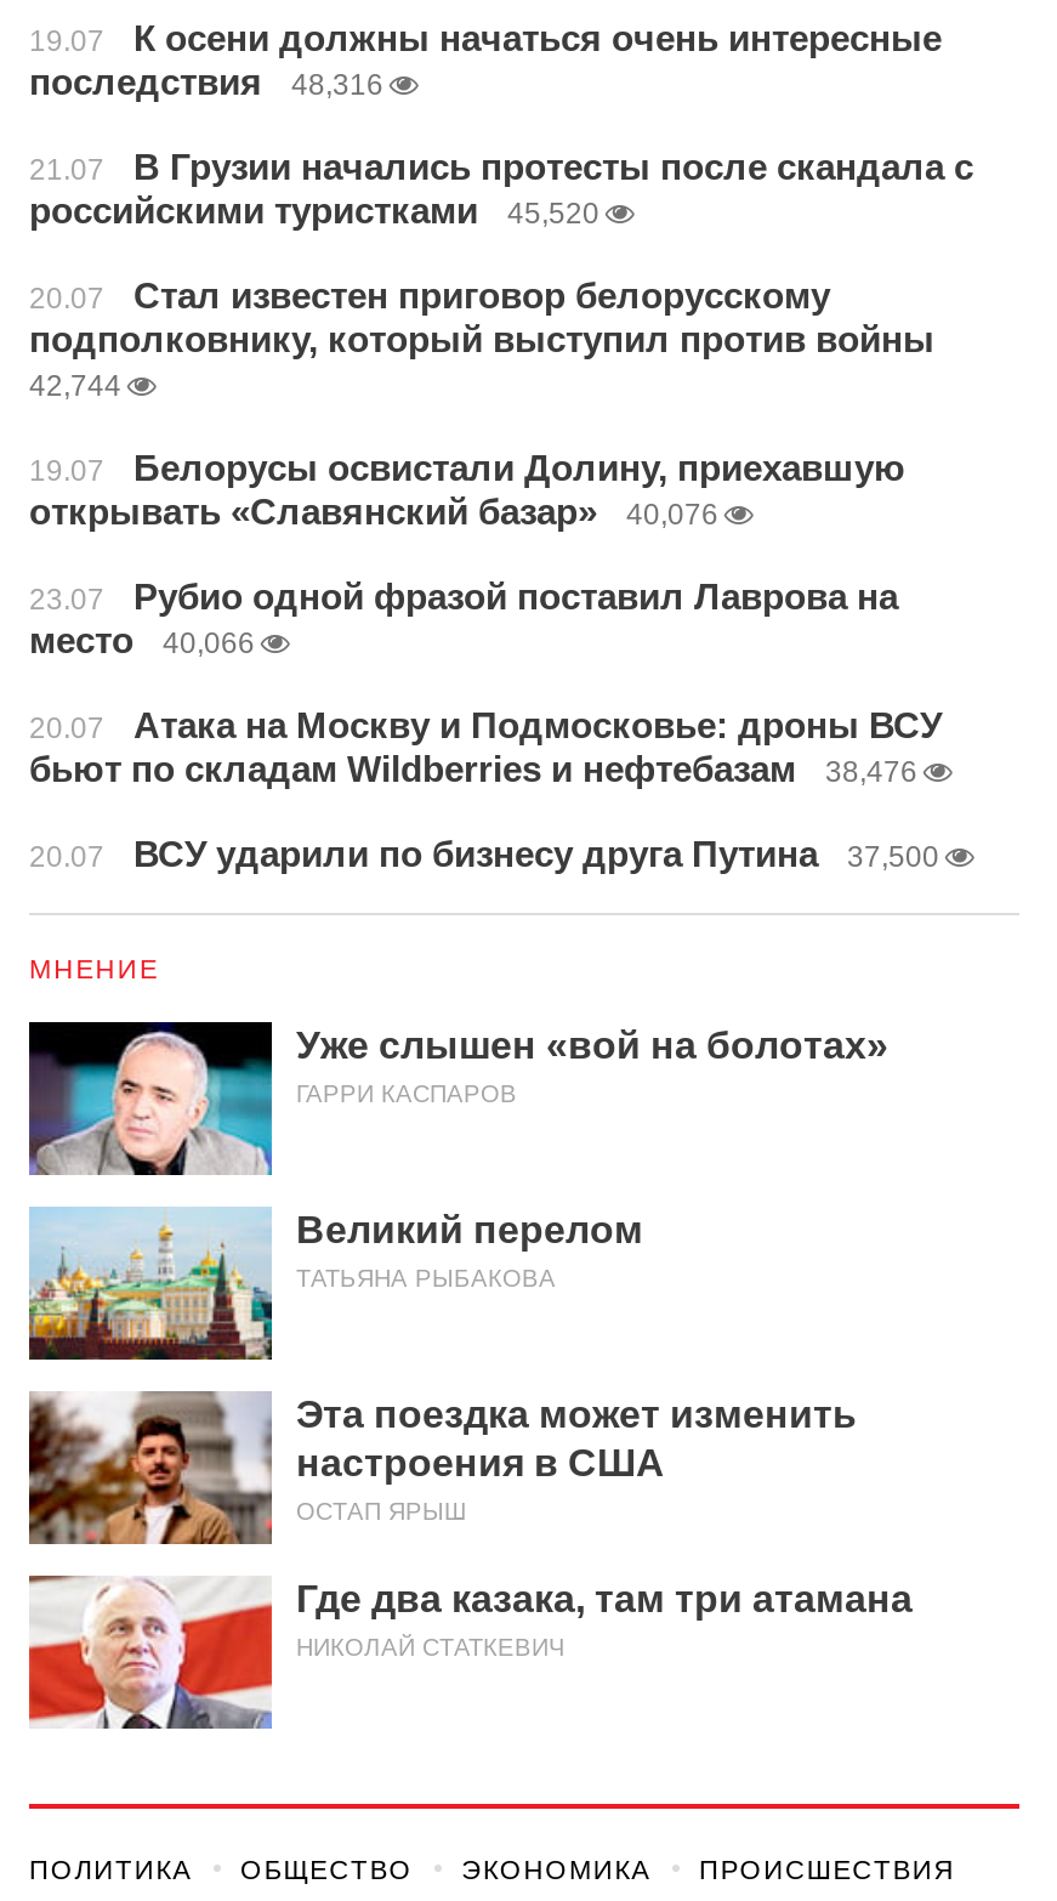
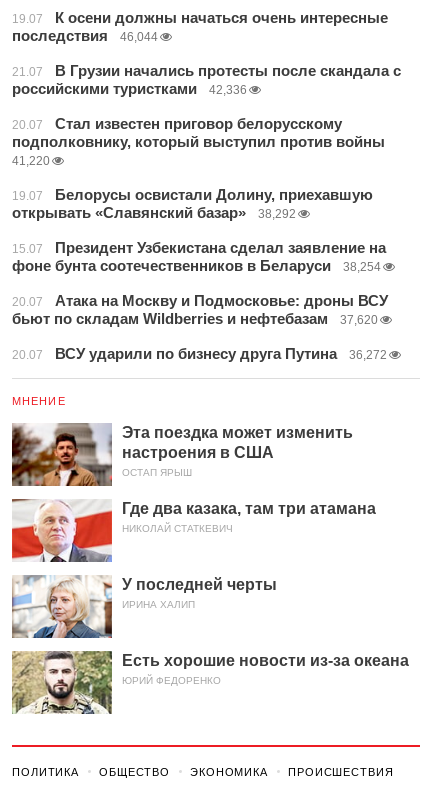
- последствия 48,316
+ последствия 46,044

- российскими туристками 45,520
+ российскими туристками 42,336

- 42,744
+ 41,220

- открывать «Славянский базар» 40,076
+ открывать «Славянский базар» 38,292

- 23.07
- Рубио одной фразой поставил Лаврова на
- место
- 40,066
+ 15.07
+ Президент Узбекистана сделал заявление на
+ фоне бунта соотечественников в Беларуси
+ 38,254

- бьют по складам Wildberries и нефтебазам 38,476
+ бьют по складам Wildberries и нефтебазам 37,620

- 20.07 ВСУ ударили по бизнесу друга Путина 37,500
+ 20.07 ВСУ ударили по бизнесу друга Путина 36,272

- [image]
- Уже слышен «вой на болотах»
- ГАРРИ КАСПАРОВ
- Великий перелом
- ТАТЬЯНА РЫБАКОВА

- [image]

moved up: [image] | Эта поездка может изменить | настроения в США | ОСТАП ЯРЫШ | Где два казака, там три атамана | НИКОЛАЙ СТАТКЕВИЧ

+ [image]
+ У последней черты
+ ИРИНА ХАЛИП
+ Есть хорошие новости из-за океана
+ ЮРИЙ ФЕДОРЕНКО

+ [image]
